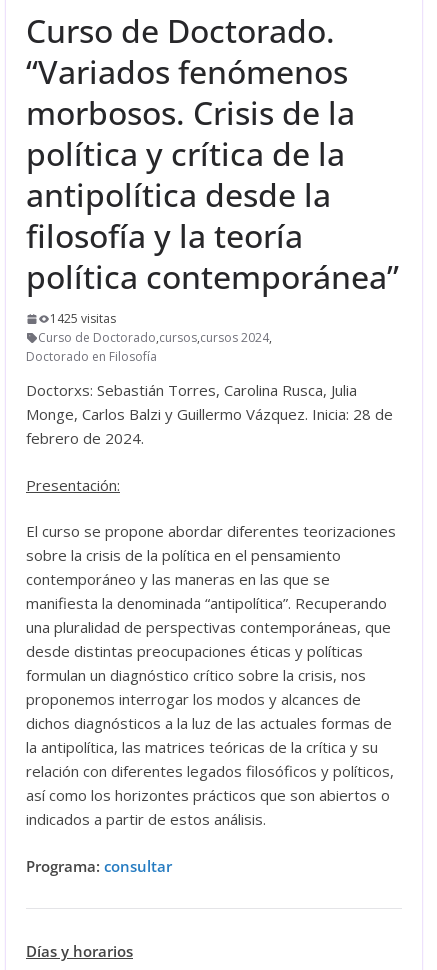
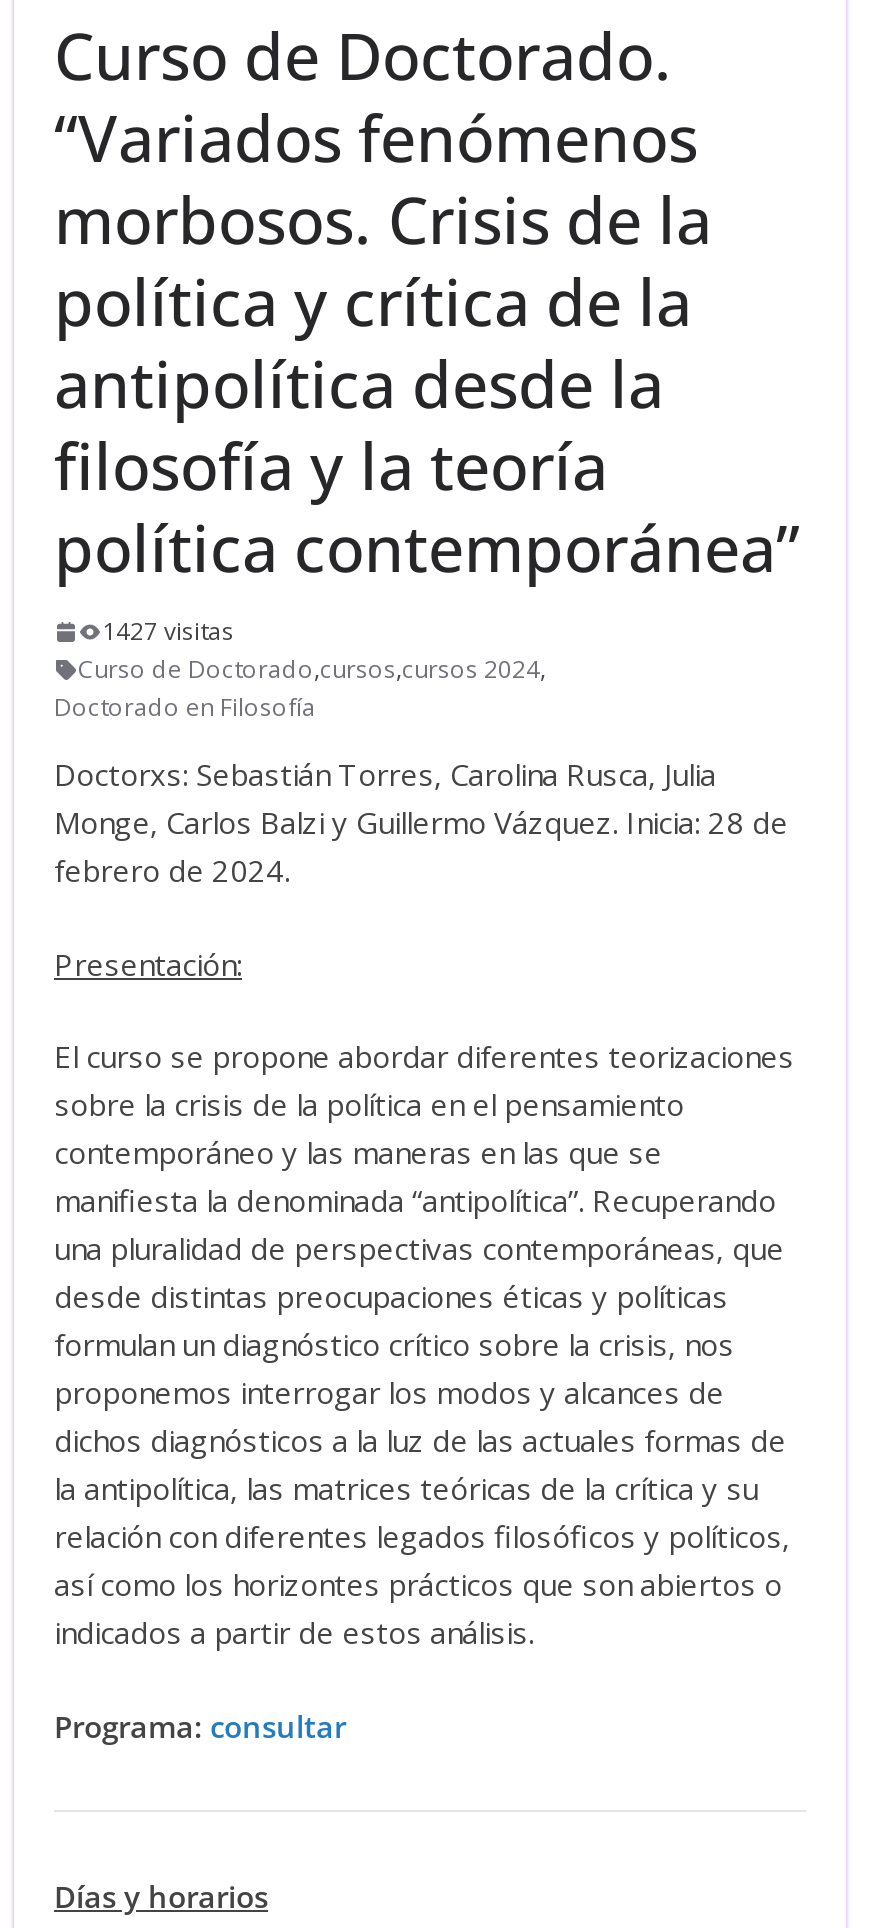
- 1425 visitas
+ 1427 visitas
